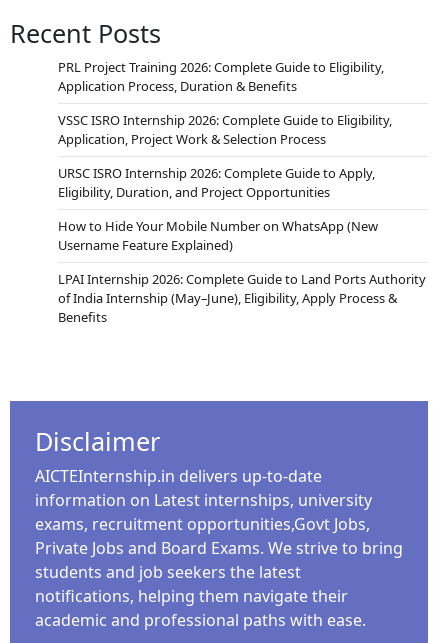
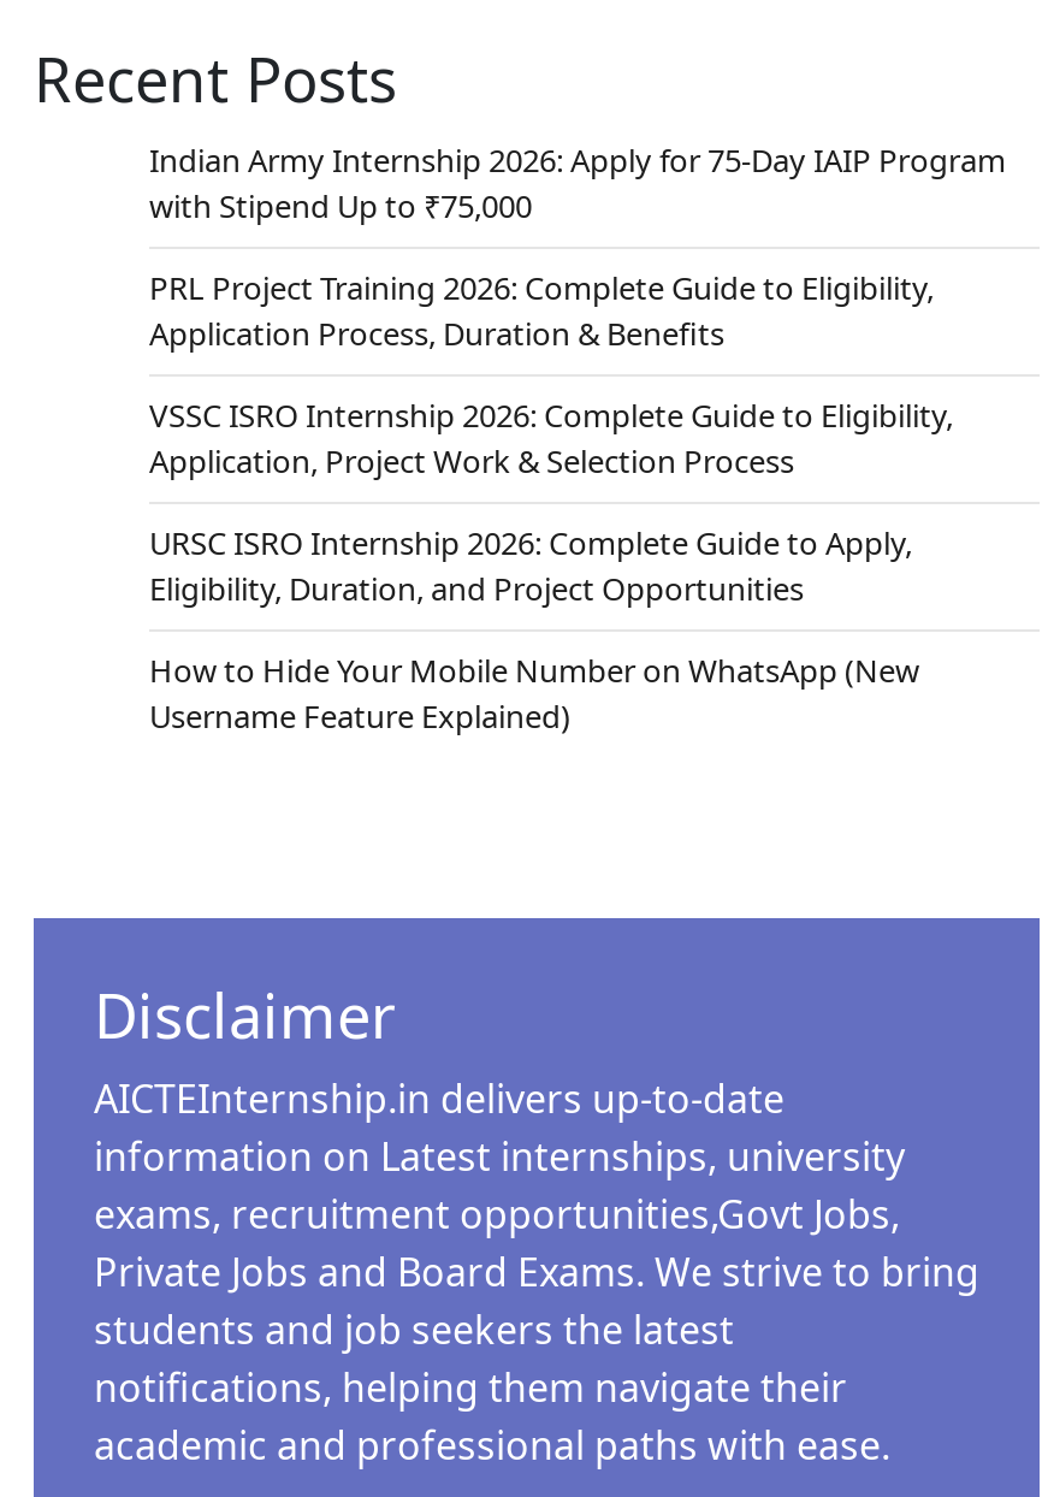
+ Indian Army Internship 2026: Apply for 75-Day IAIP Program
+ with Stipend Up to ₹75,000

moved down: PRL Project Training 2026: Complete Guide to Eligibility, | Application Process, Duration & Benefits | VSSC ISRO Internship 2026: Complete Guide to Eligibility, | Application, Project Work & Selection Process | URSC ISRO Internship 2026: Complete Guide to Apply, | Eligibility, Duration, and Project Opportunities | How to Hide Your Mobile Number on WhatsApp (New | Username Feature Explained)

- LPAI Internship 2026: Complete Guide to Land Ports Authority
- of India Internship (May–June), Eligibility, Apply Process &
- Benefits
